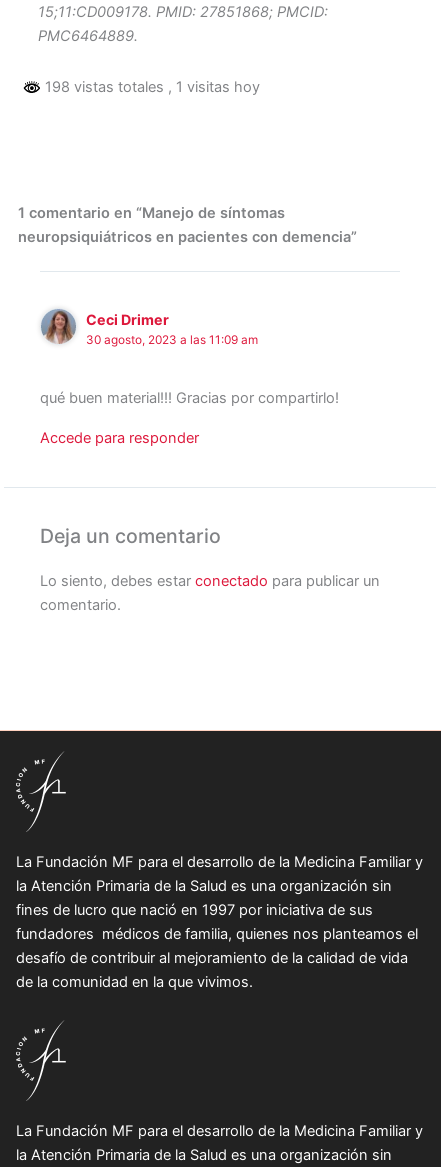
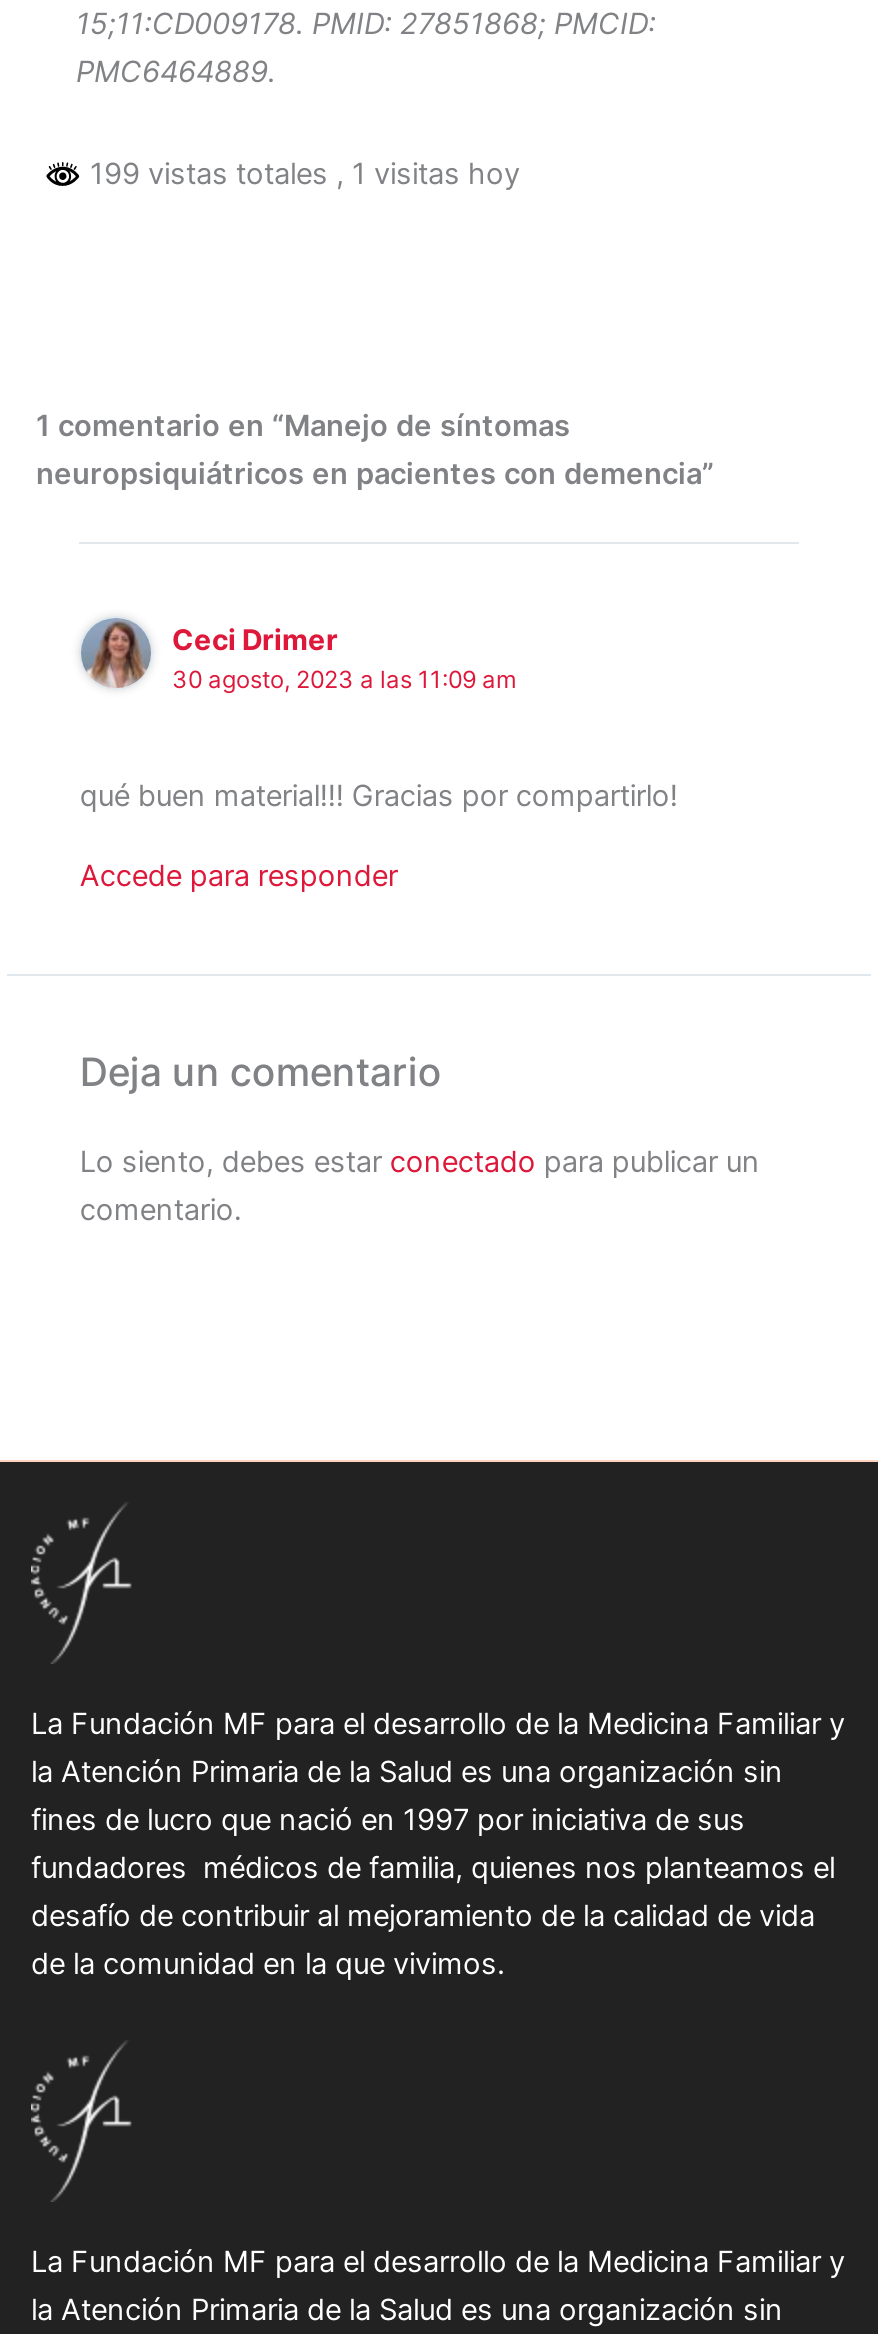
- 198 vistas totales, 1 visitas hoy
+ 199 vistas totales, 1 visitas hoy
